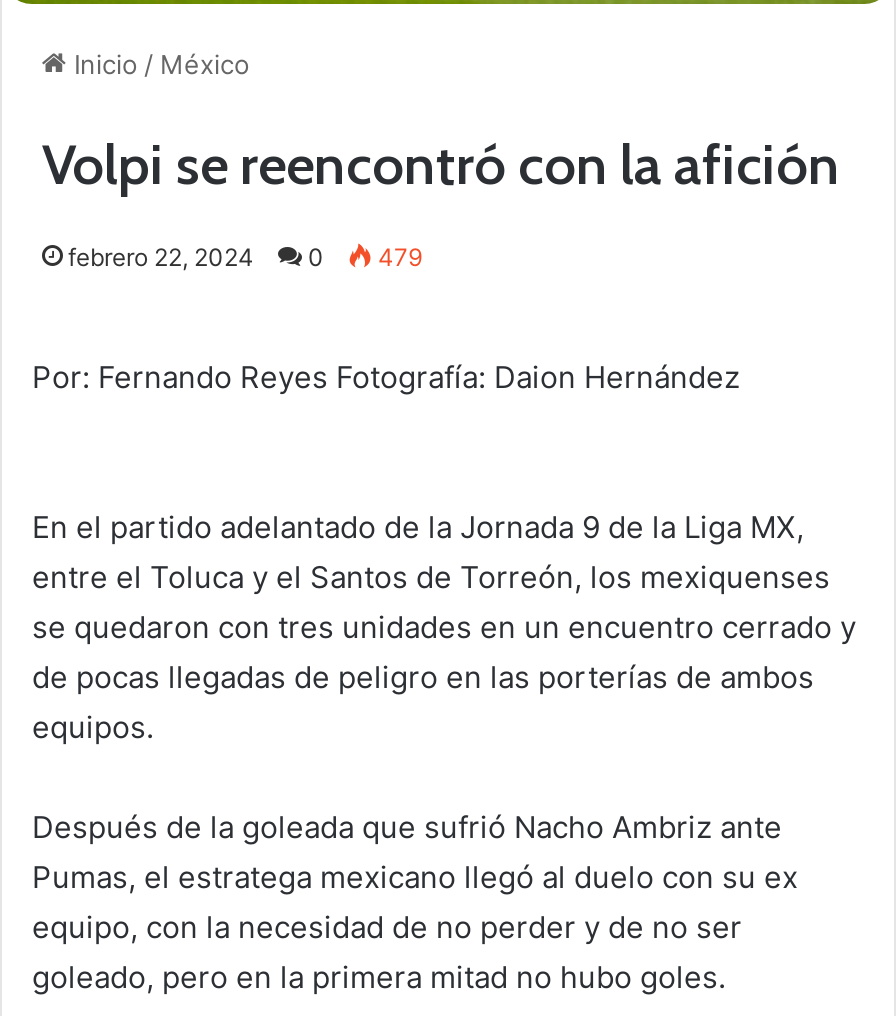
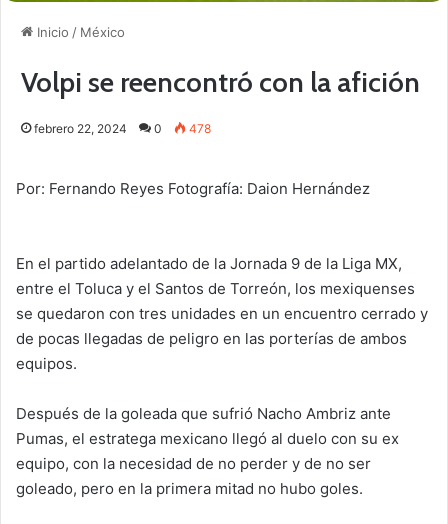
- febrero 22, 2024 0 479
+ febrero 22, 2024 0 478
